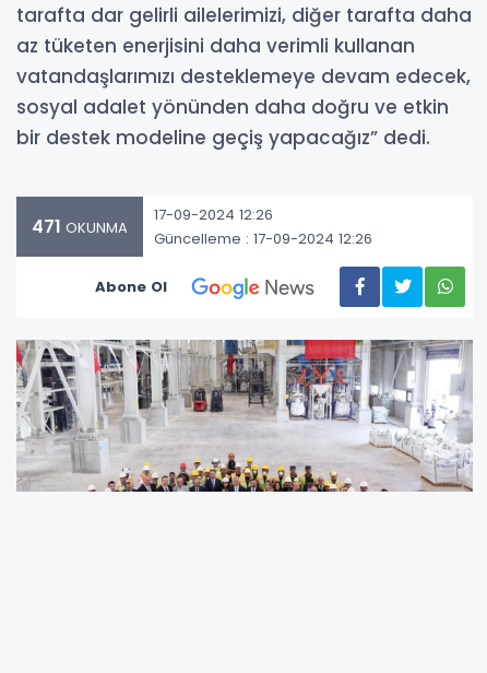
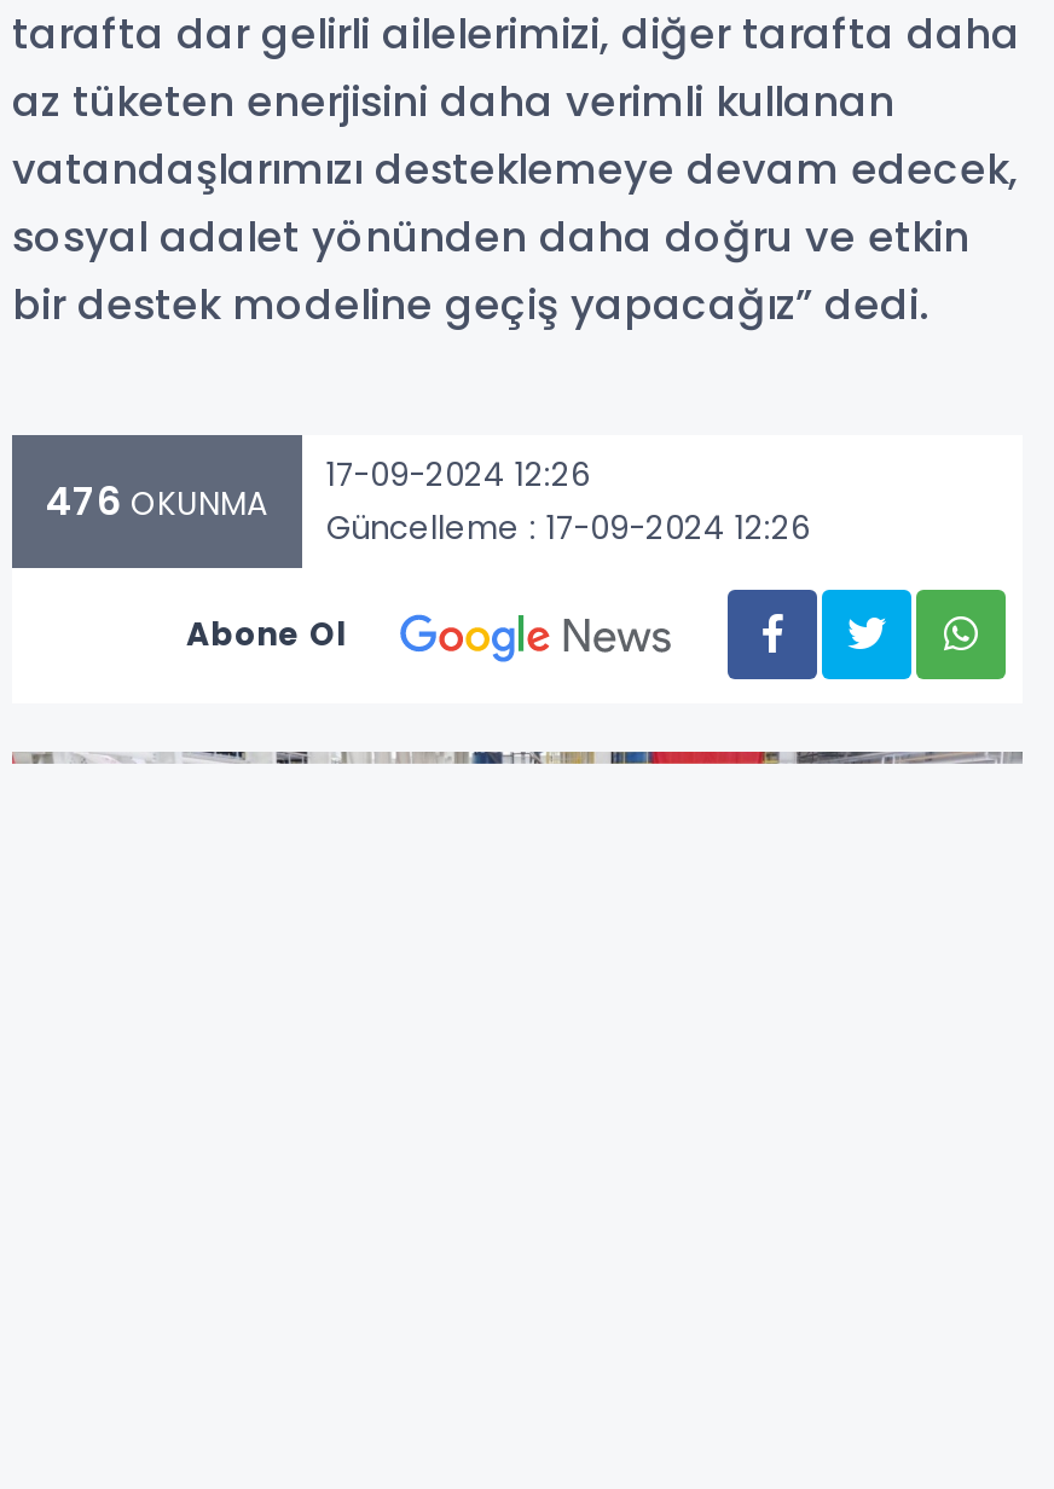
- 471 OKUNMA 17-09-2024 12:26 Güncelleme : 17-09-2024 12:26
+ 476 OKUNMA 17-09-2024 12:26 Güncelleme : 17-09-2024 12:26

- [image]
